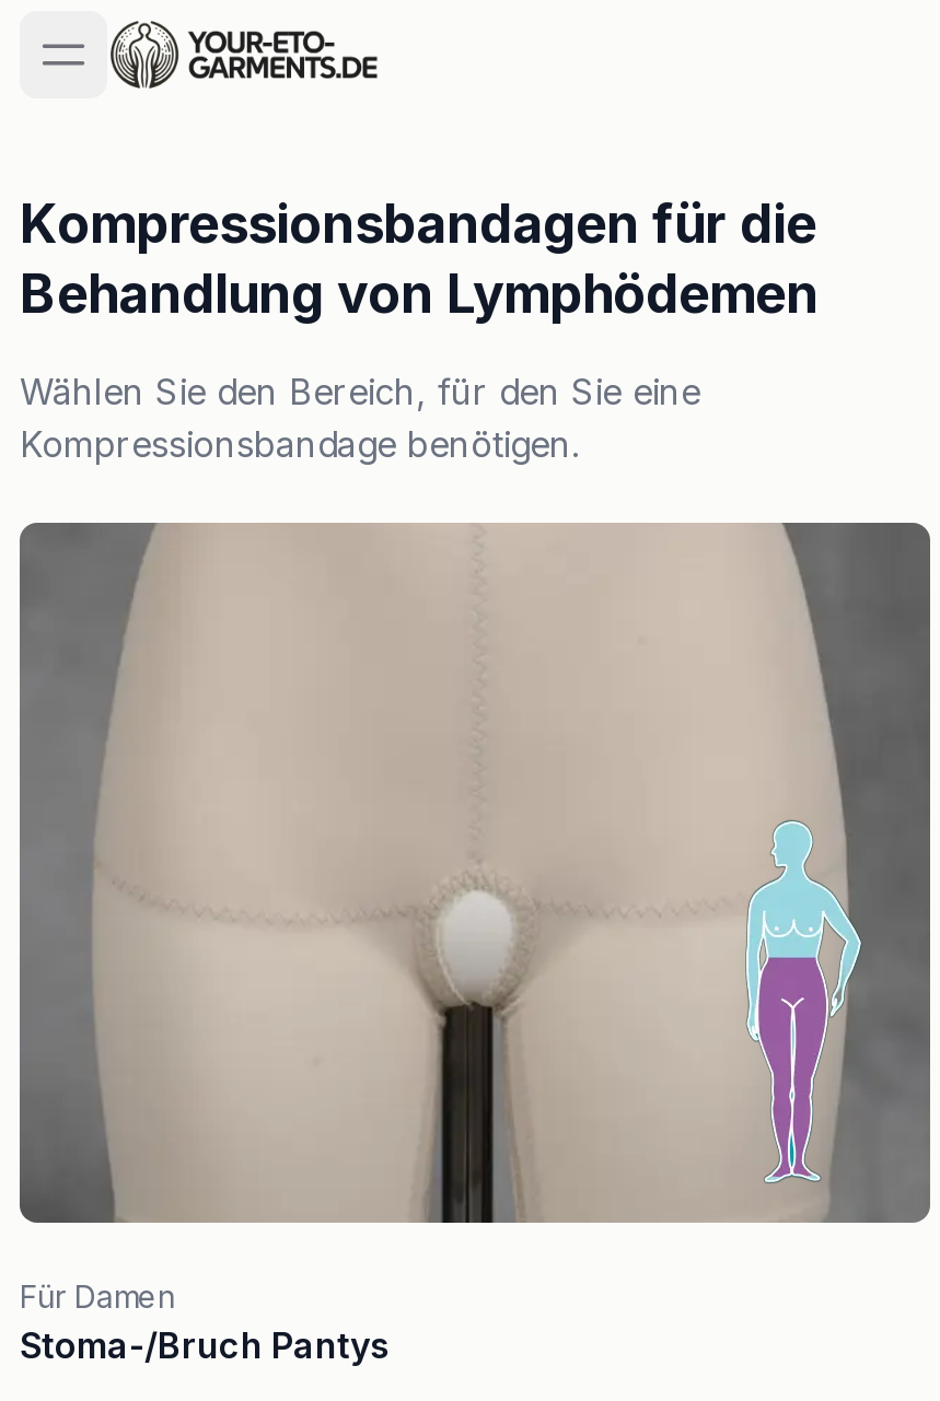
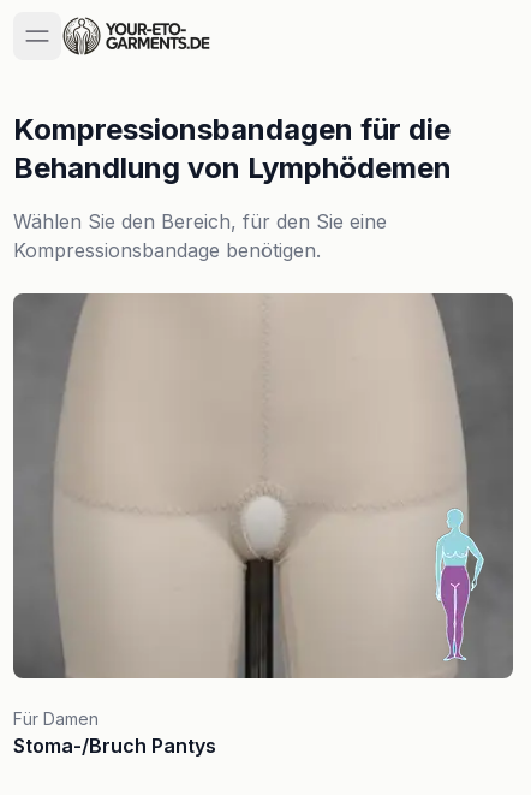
- [image]
+ [image]
